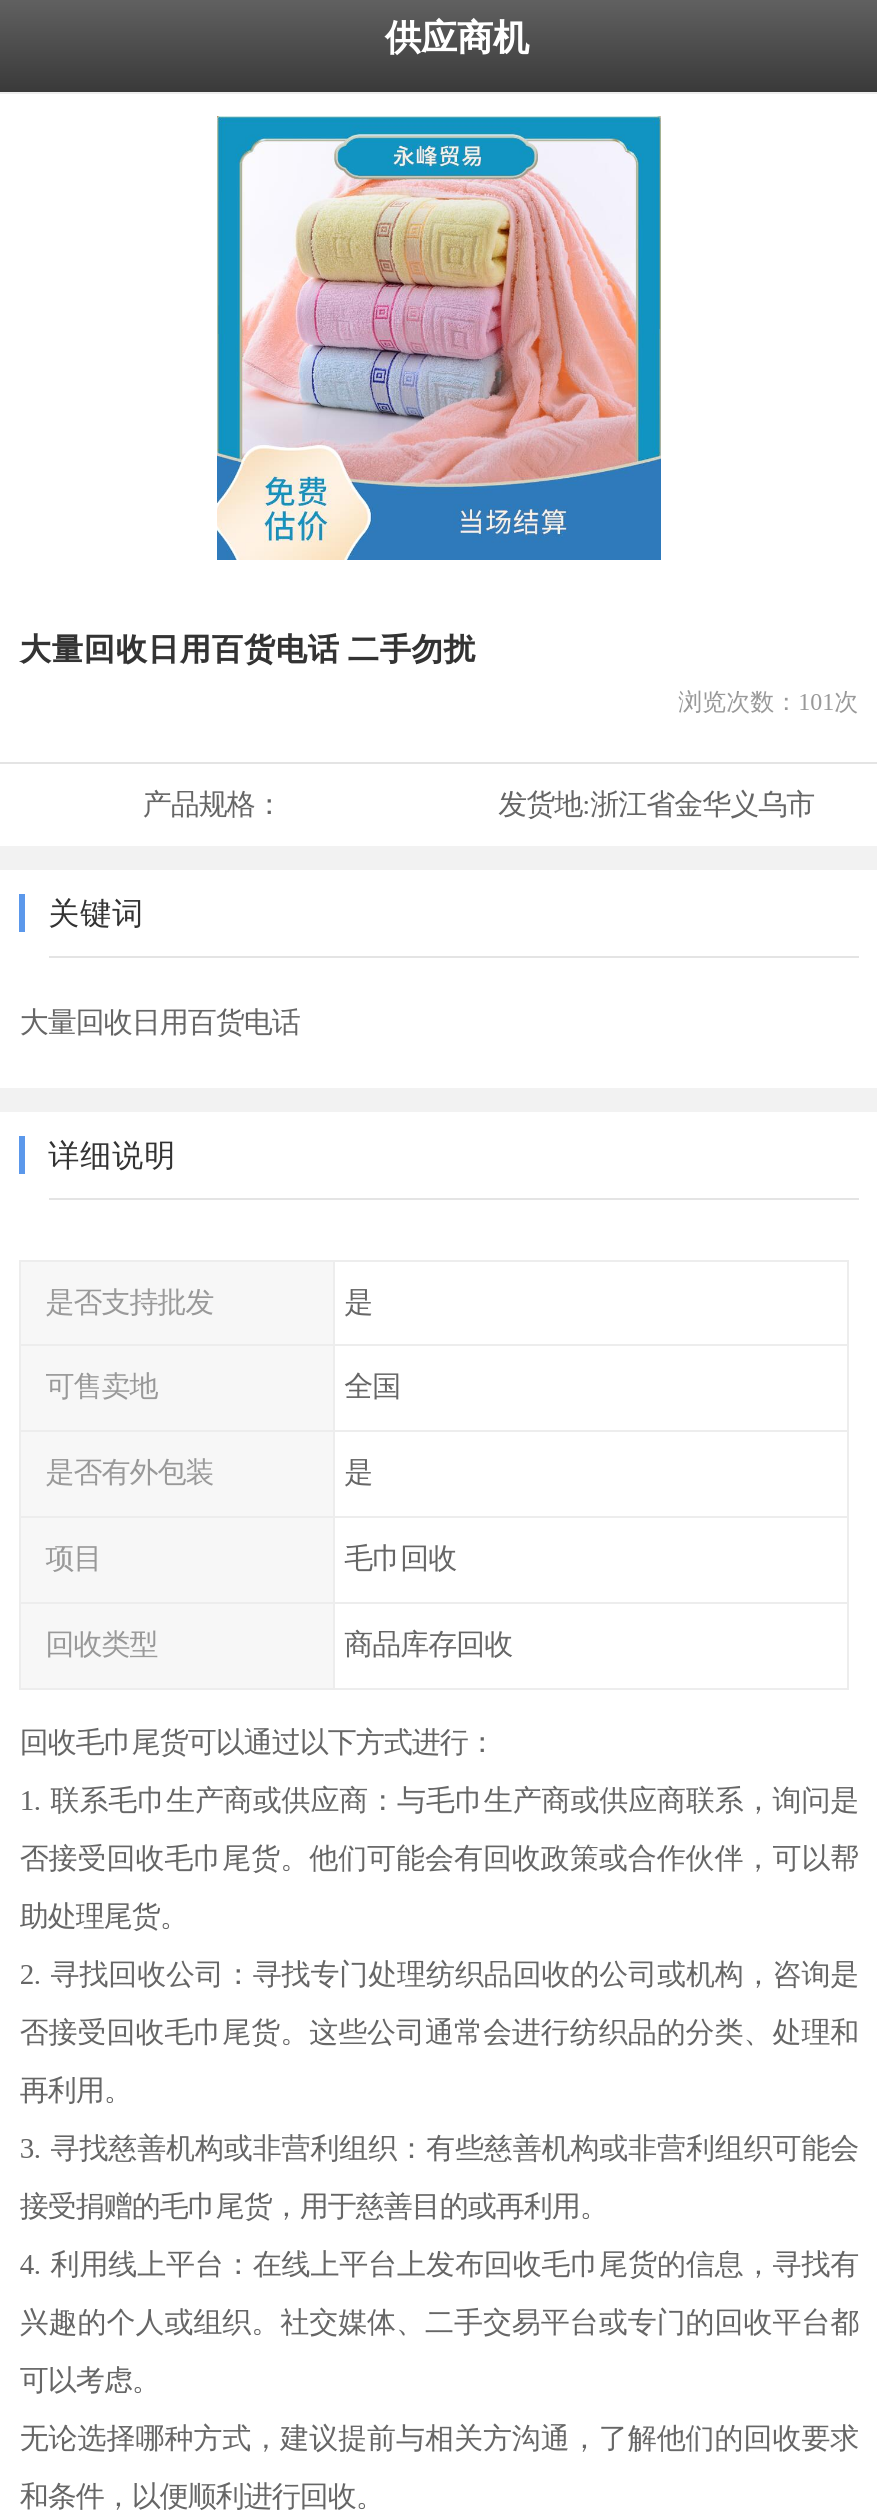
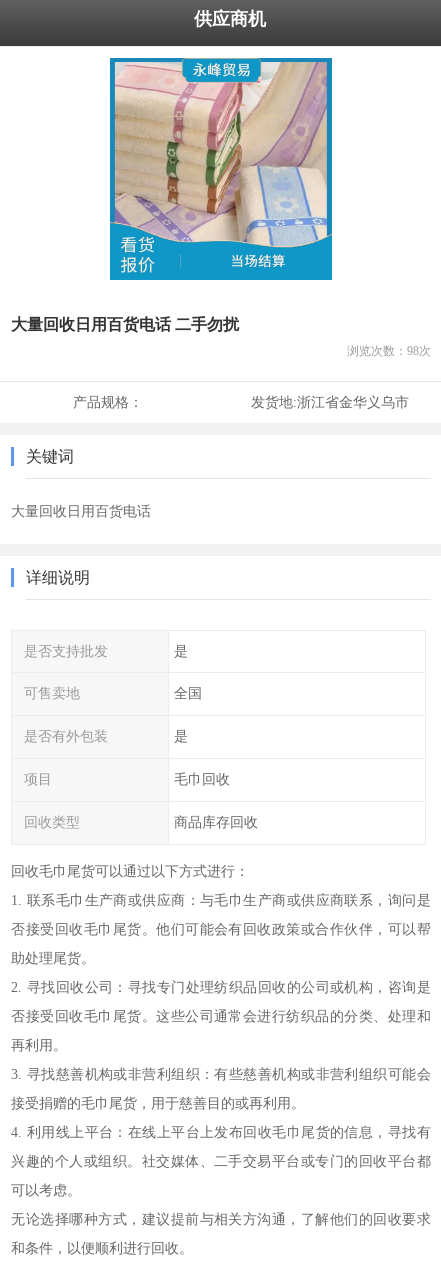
- [image]
+ [image]

- 浏览次数：101次
+ 浏览次数：98次
